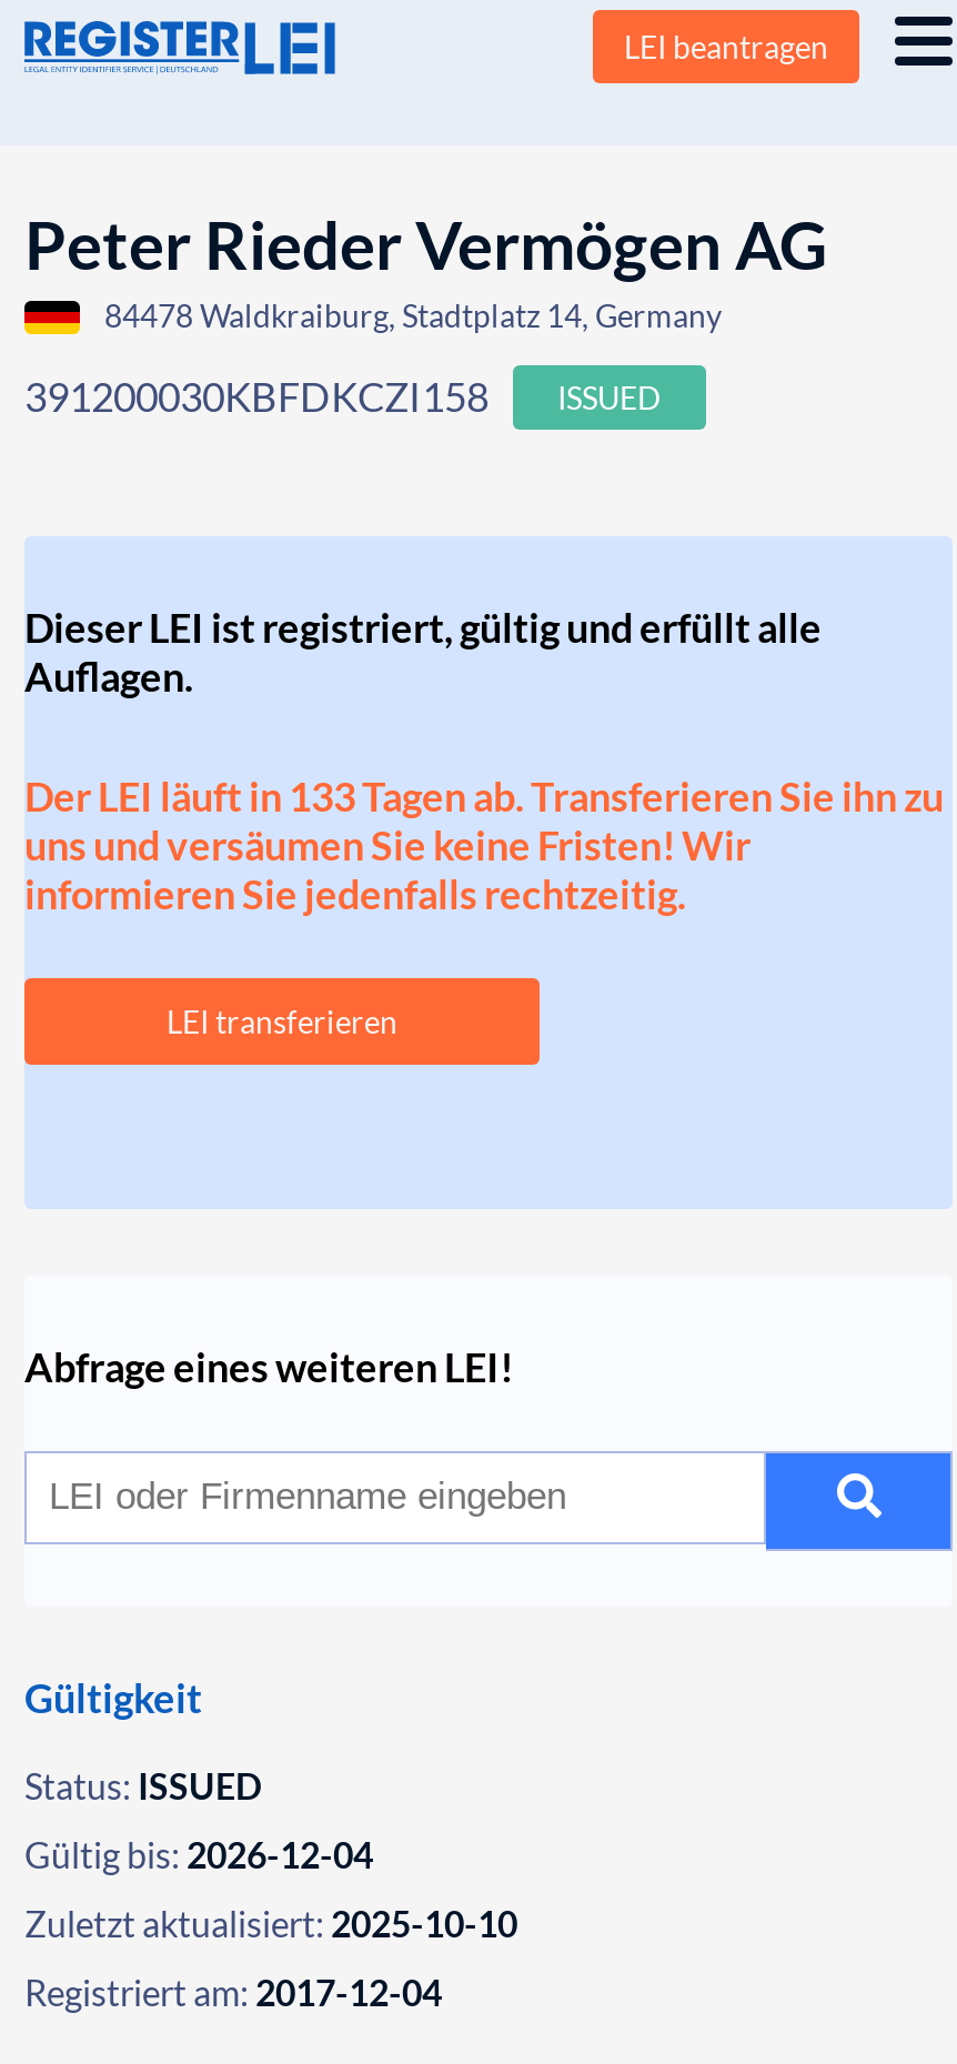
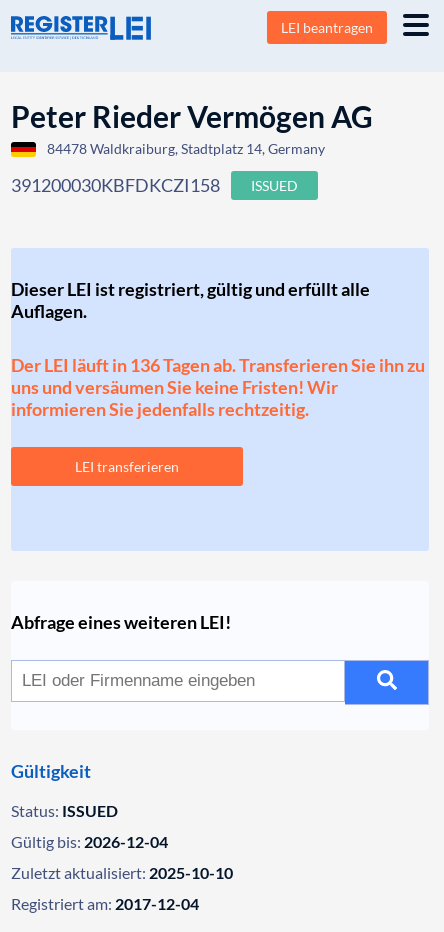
- Der LEI läuft in 133 Tagen ab. Transferieren Sie ihn zu
+ Der LEI läuft in 136 Tagen ab. Transferieren Sie ihn zu
